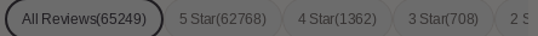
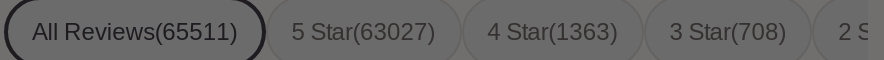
- All Reviews(65249)
+ All Reviews(65511)

- 5 Star(62768)
+ 5 Star(63027)

- 4 Star(1362)
+ 4 Star(1363)
